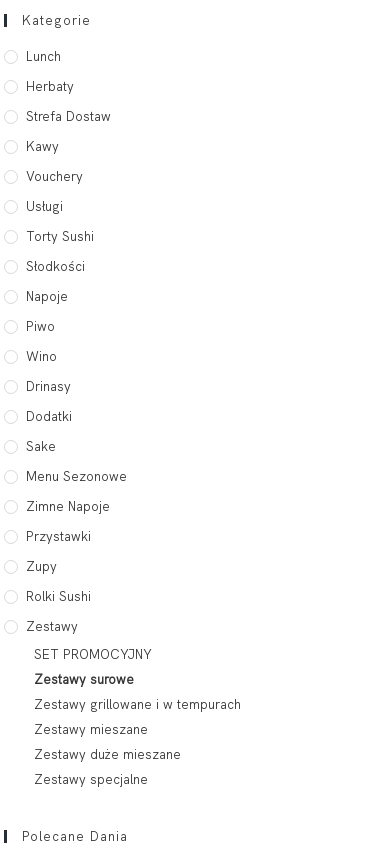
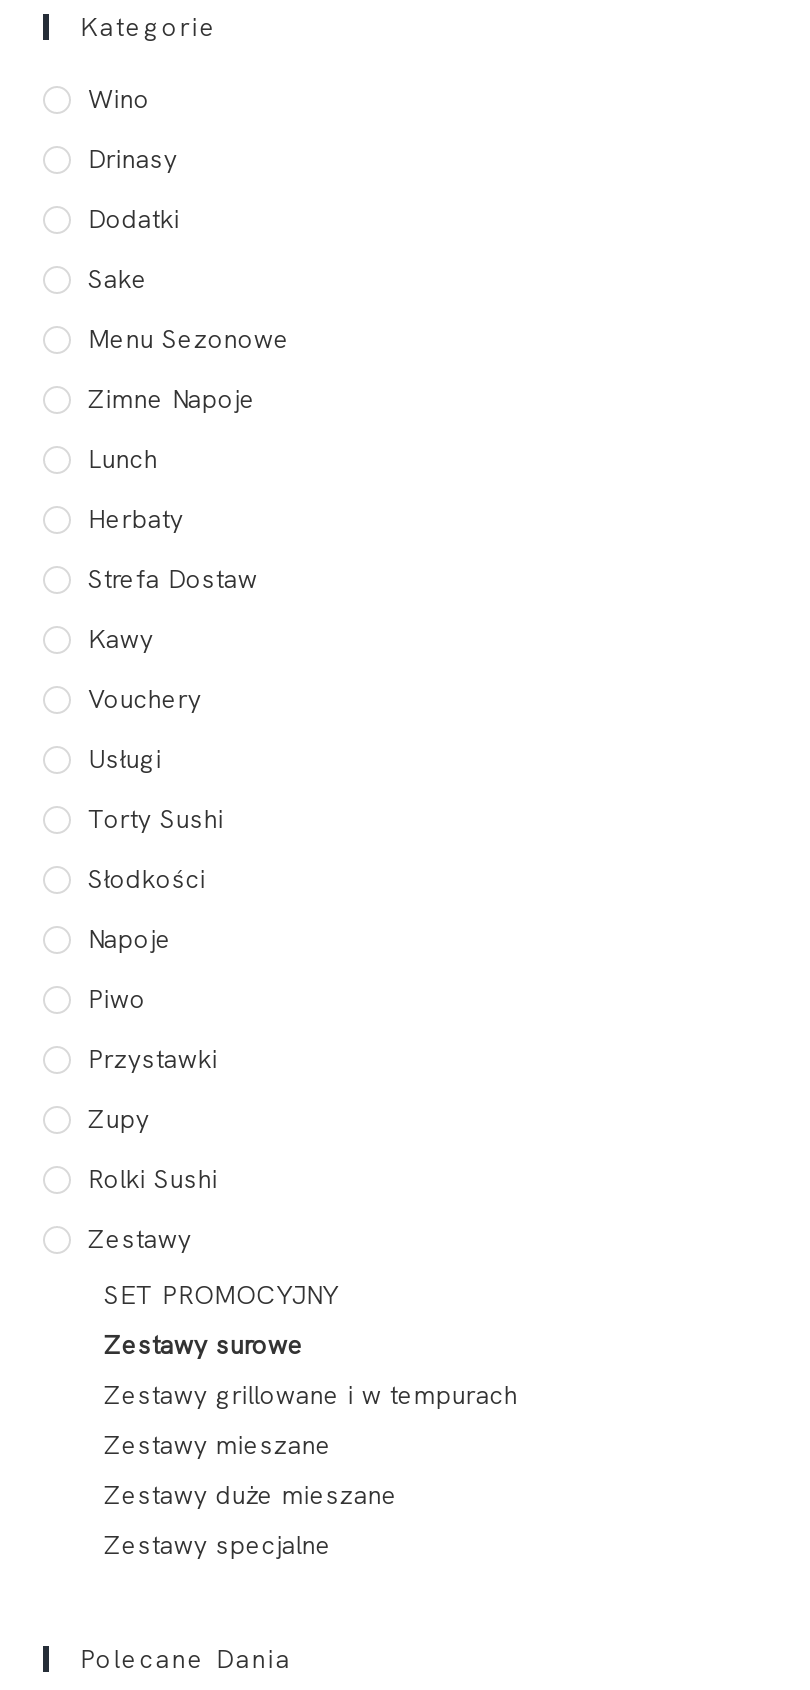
moved down: Lunch | Herbaty | Strefa Dostaw | ... | Napoje | Piwo

moved up: Wino | Drinasy | Dodatki | Sake | Menu Sezonowe | Zimne Napoje
